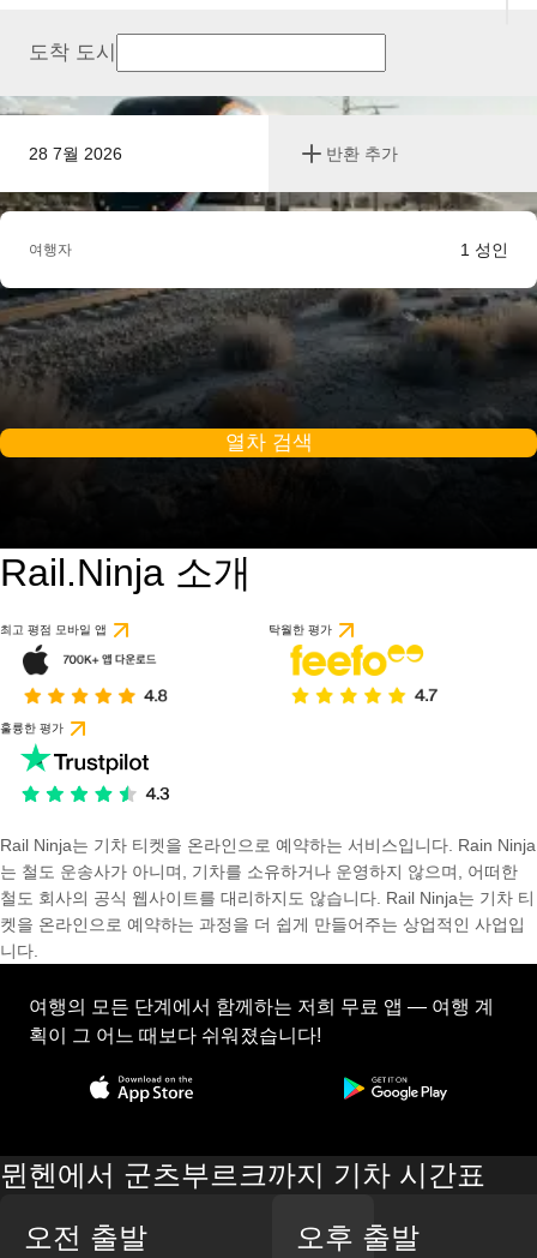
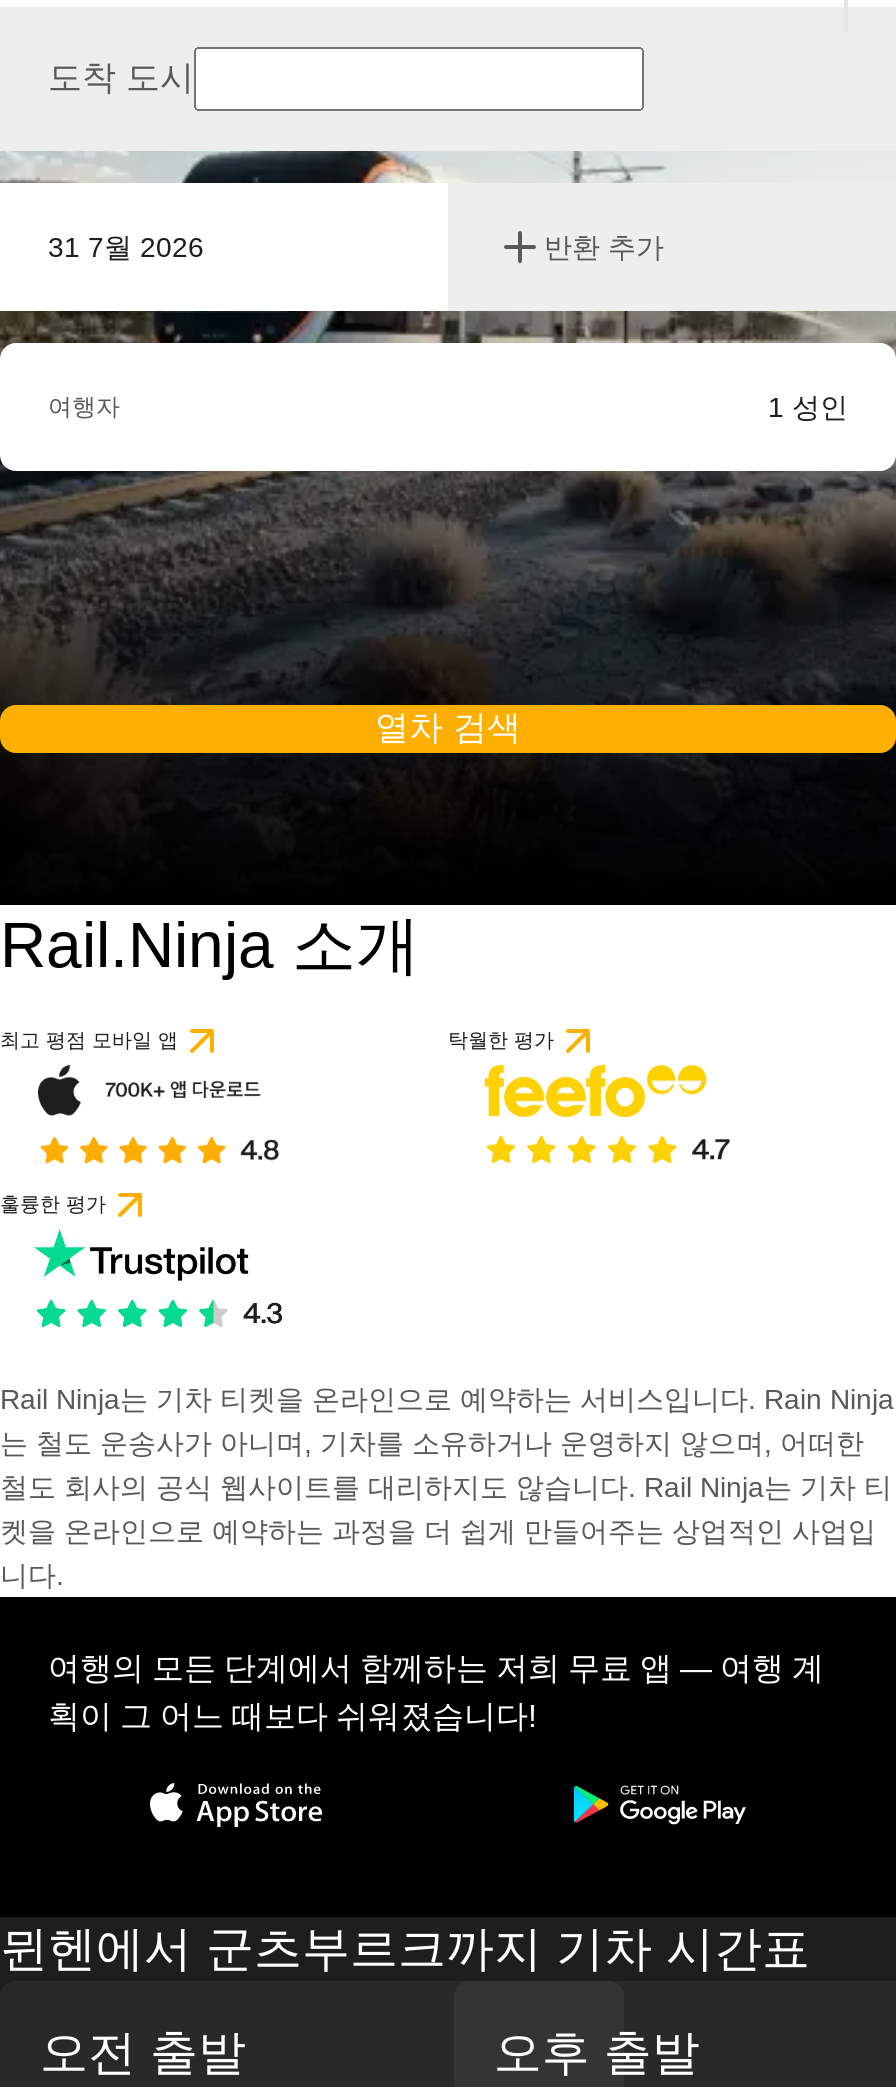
- 28 7월 2026
+ 31 7월 2026
